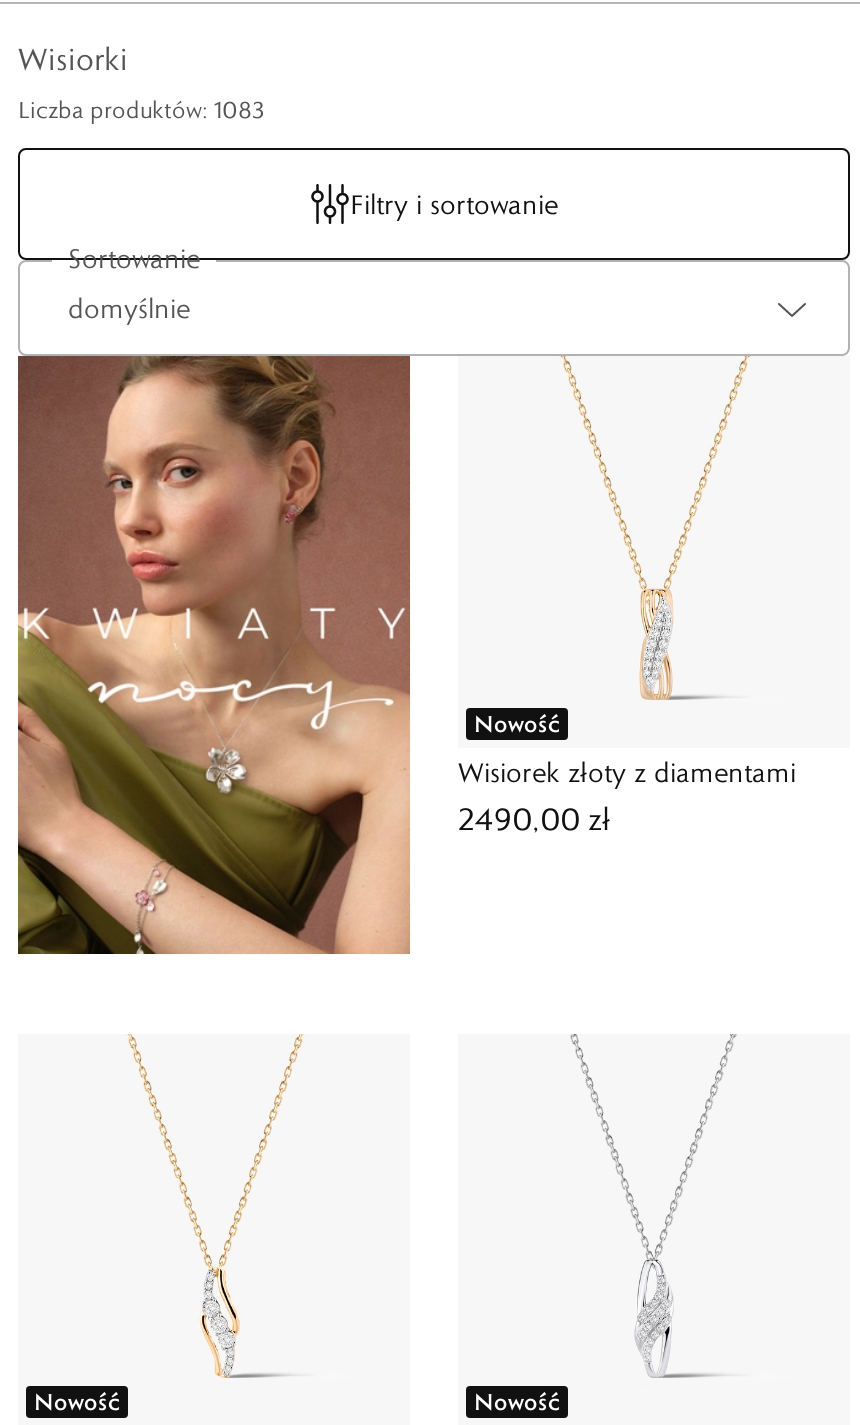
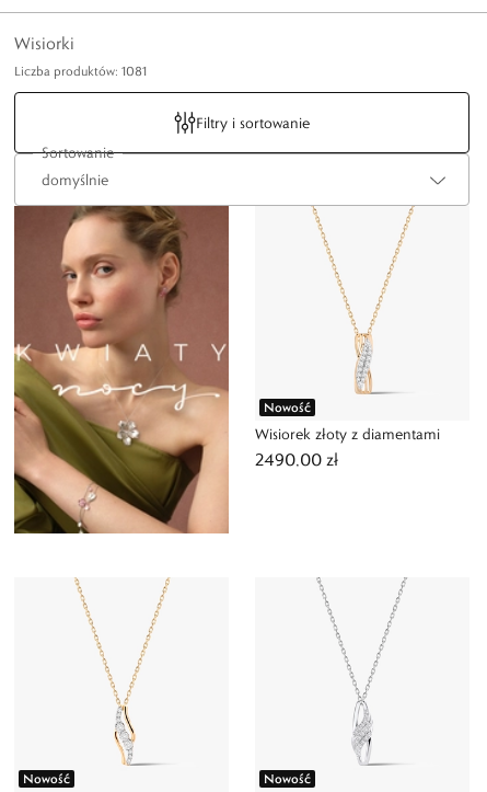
- Liczba produktów: 1083
+ Liczba produktów: 1081
